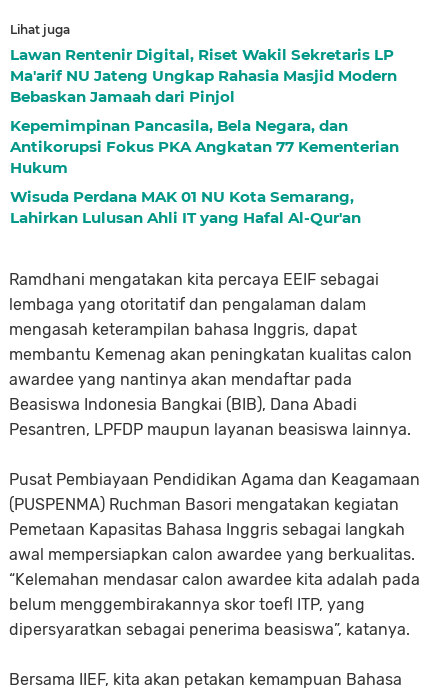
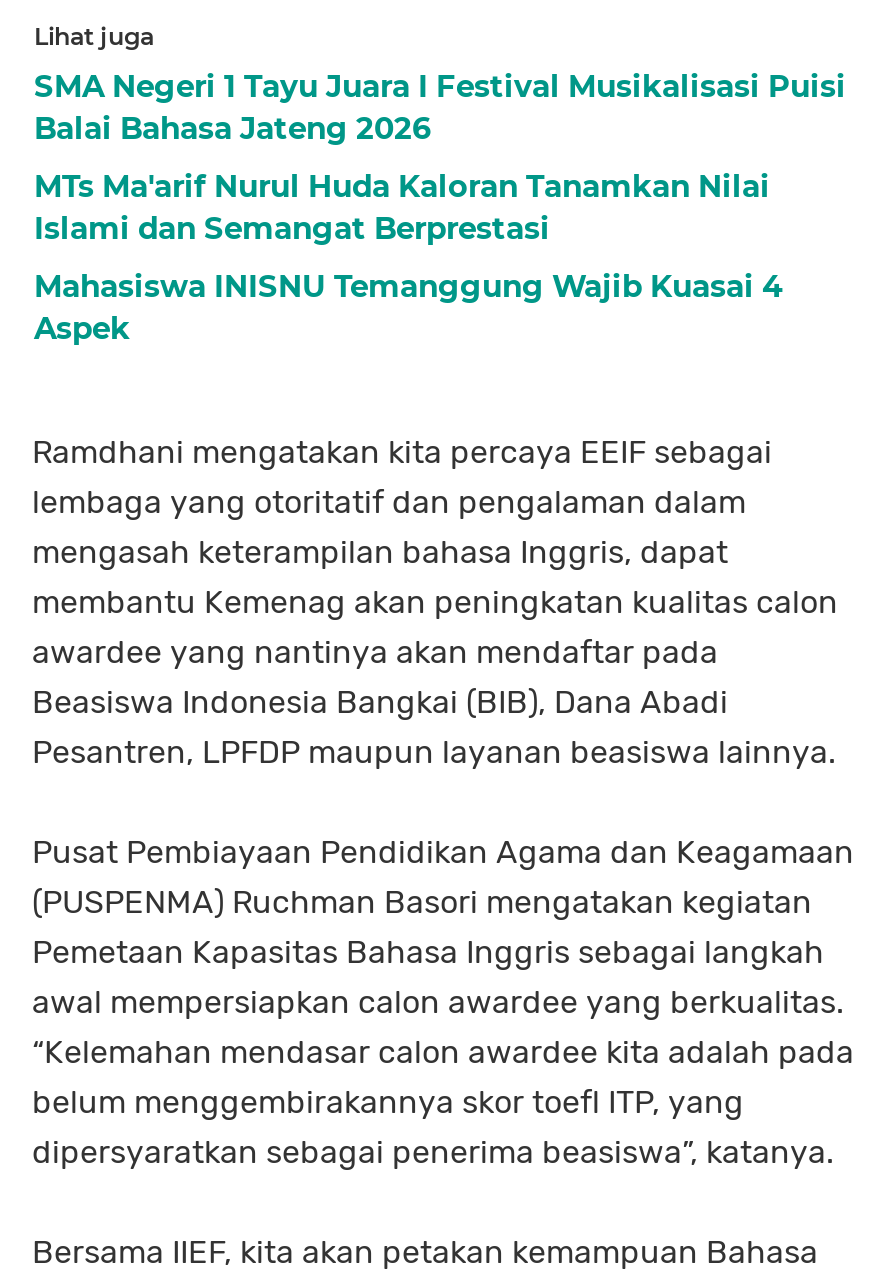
- Lawan Rentenir Digital, Riset Wakil Sekretaris LP
- Ma'arif NU Jateng Ungkap Rahasia Masjid Modern
- Bebaskan Jamaah dari Pinjol
+ SMA Negeri 1 Tayu Juara I Festival Musikalisasi Puisi
+ Balai Bahasa Jateng 2026

- Kepemimpinan Pancasila, Bela Negara, dan
- Antikorupsi Fokus PKA Angkatan 77 Kementerian
- Hukum
+ MTs Ma'arif Nurul Huda Kaloran Tanamkan Nilai
+ Islami dan Semangat Berprestasi

- Wisuda Perdana MAK 01 NU Kota Semarang,
- Lahirkan Lulusan Ahli IT yang Hafal Al-Qur'an
+ Mahasiswa INISNU Temanggung Wajib Kuasai 4
+ Aspek
